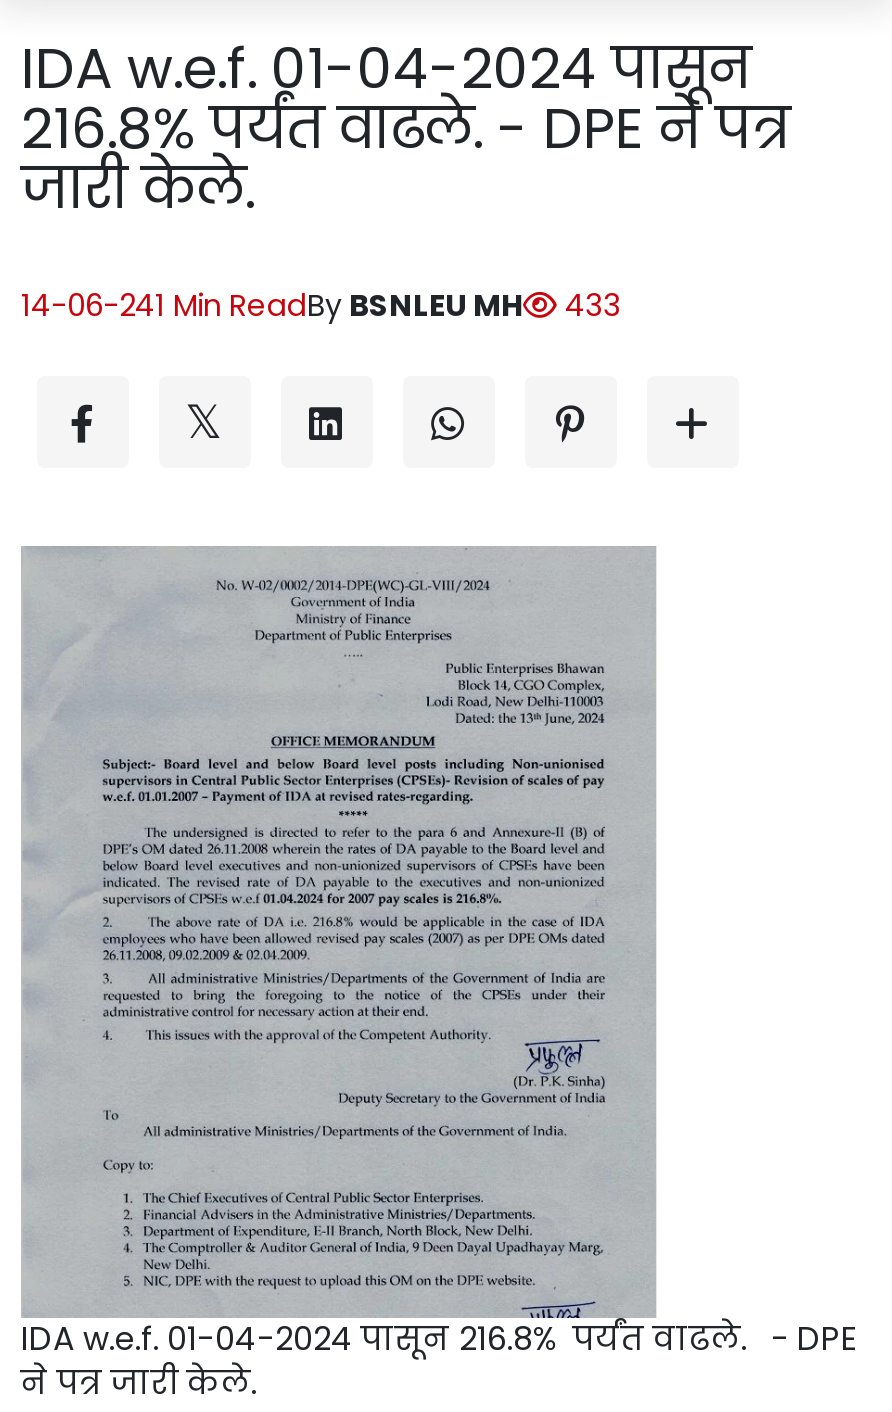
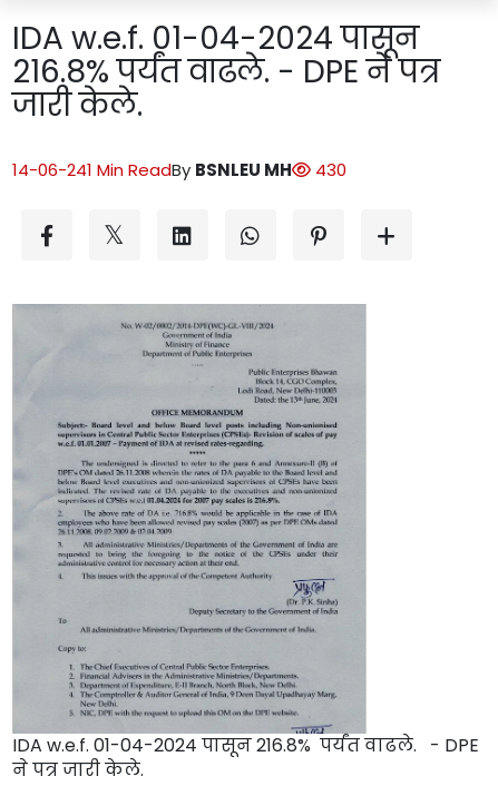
- 14-06-24 1 Min ReadBy BSNLEU MH 433
+ 14-06-24 1 Min ReadBy BSNLEU MH 430
